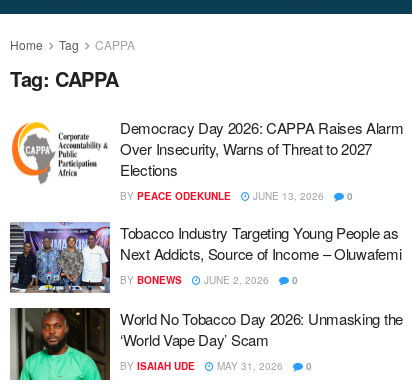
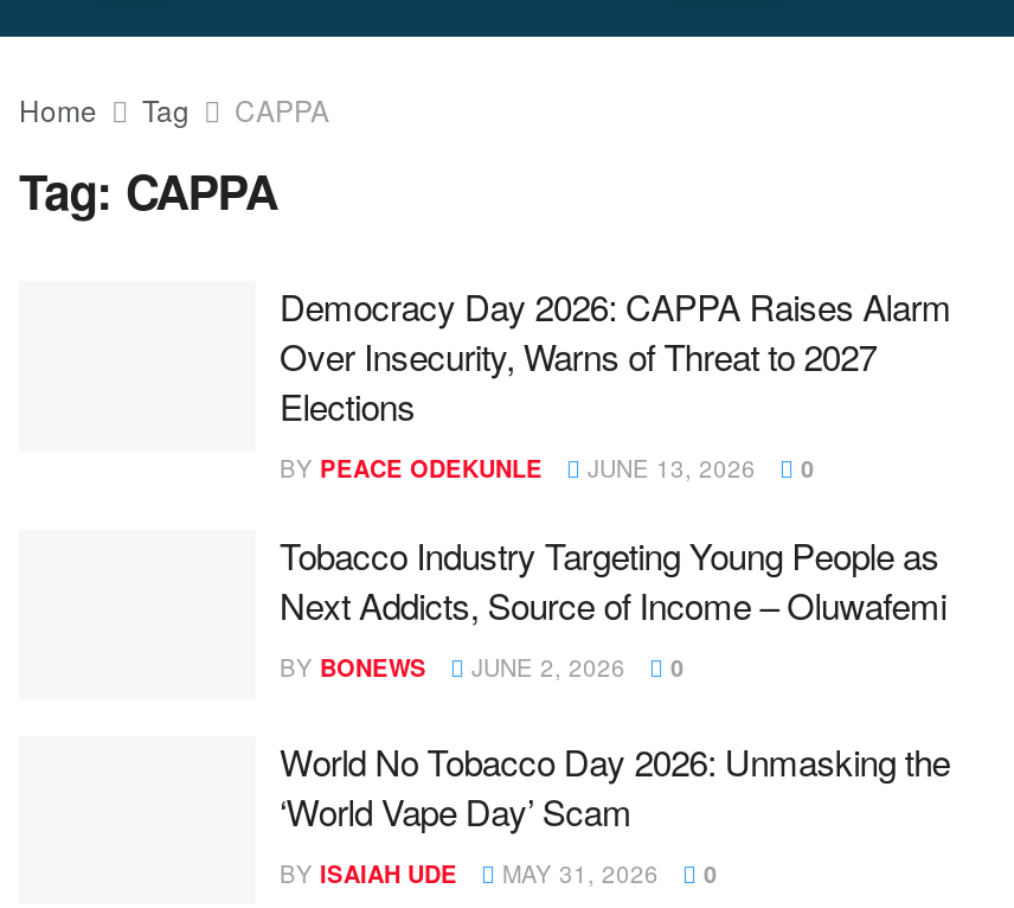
- [image]

- [image]

- [image]
